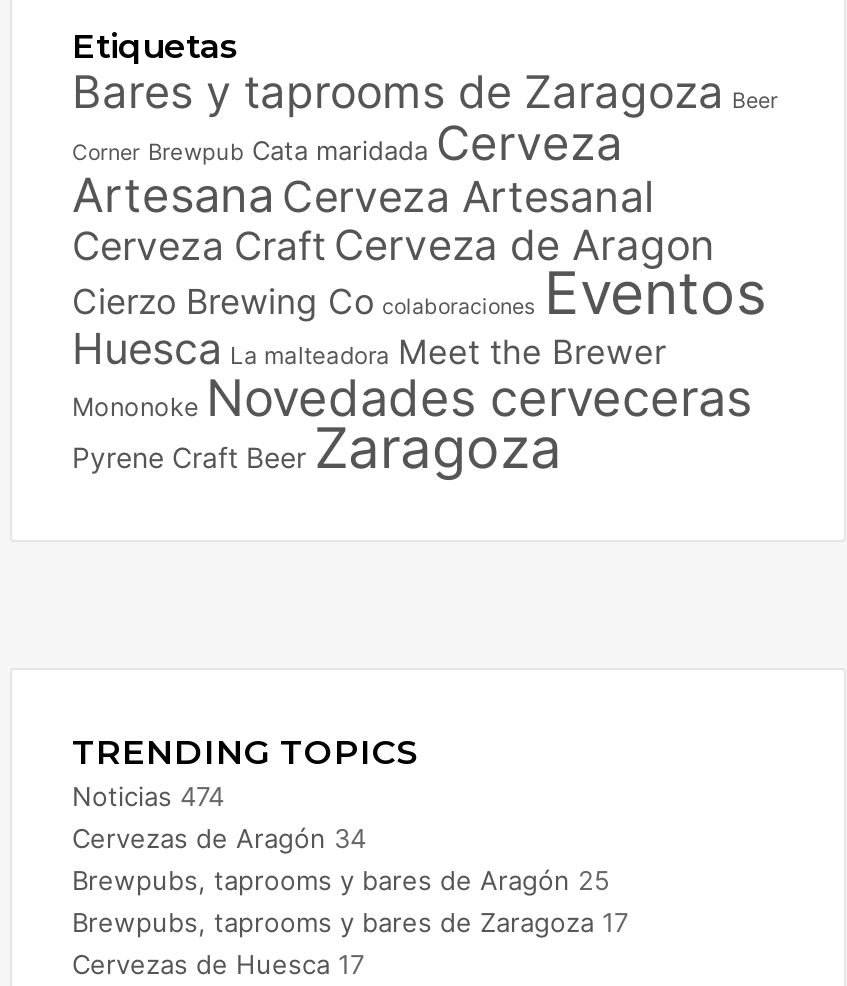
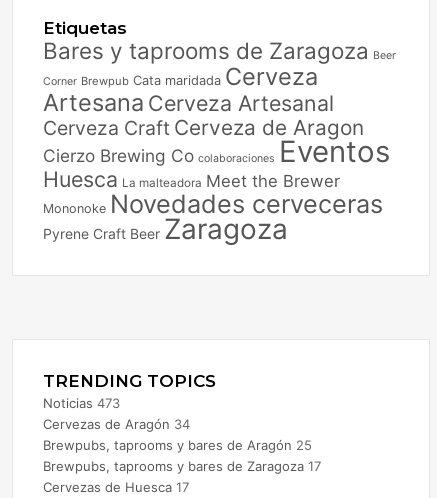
- Noticias 474
+ Noticias 473
